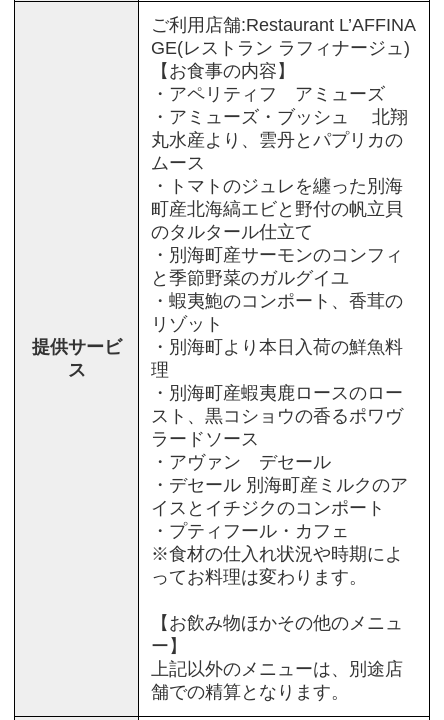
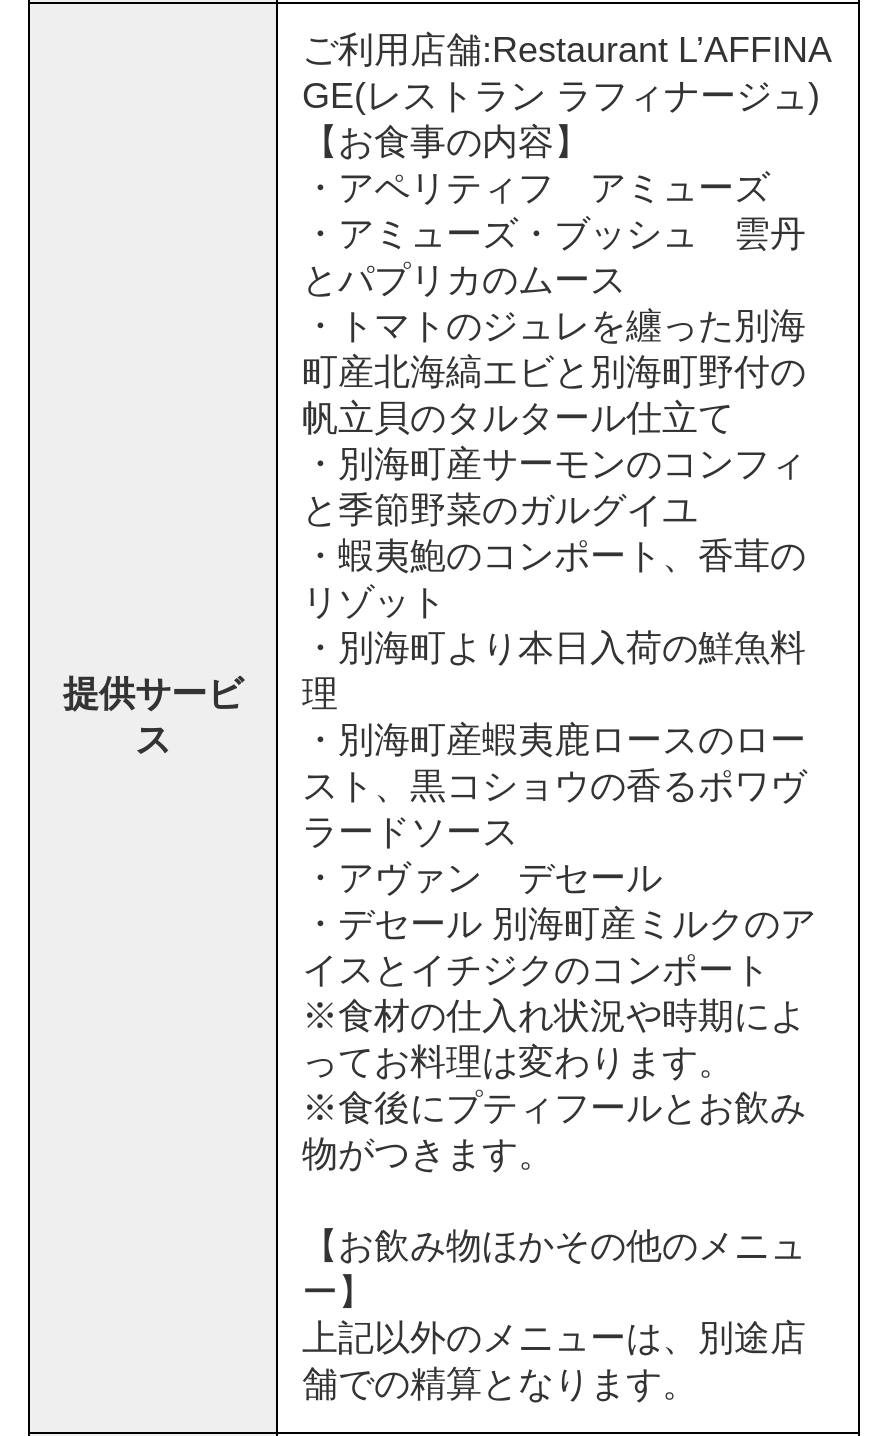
- ・アミューズ・ブッシュ 北翔
- 丸水産より、雲丹とパプリカの
- ムース
+ ・アミューズ・ブッシュ 雲丹
+ とパプリカのムース

moved up: ・トマトのジュレを纏った別海

- 町産北海縞エビと野付の帆立貝
- のタルタール仕立て
+ 町産北海縞エビと別海町野付の
+ 帆立貝のタルタール仕立て

moved up: ・別海町産サーモンのコンフィ | と季節野菜のガルグイユ | ・蝦夷鮑のコンポート、香茸の | ... | ・デセール 別海町産ミルクのア | イスとイチジクのコンポート

- ・プティフール・カフェ

moved up: ※食材の仕入れ状況や時期によ | ってお料理は変わります。

+ ※食後にプティフールとお飲み
+ 物がつきます。
